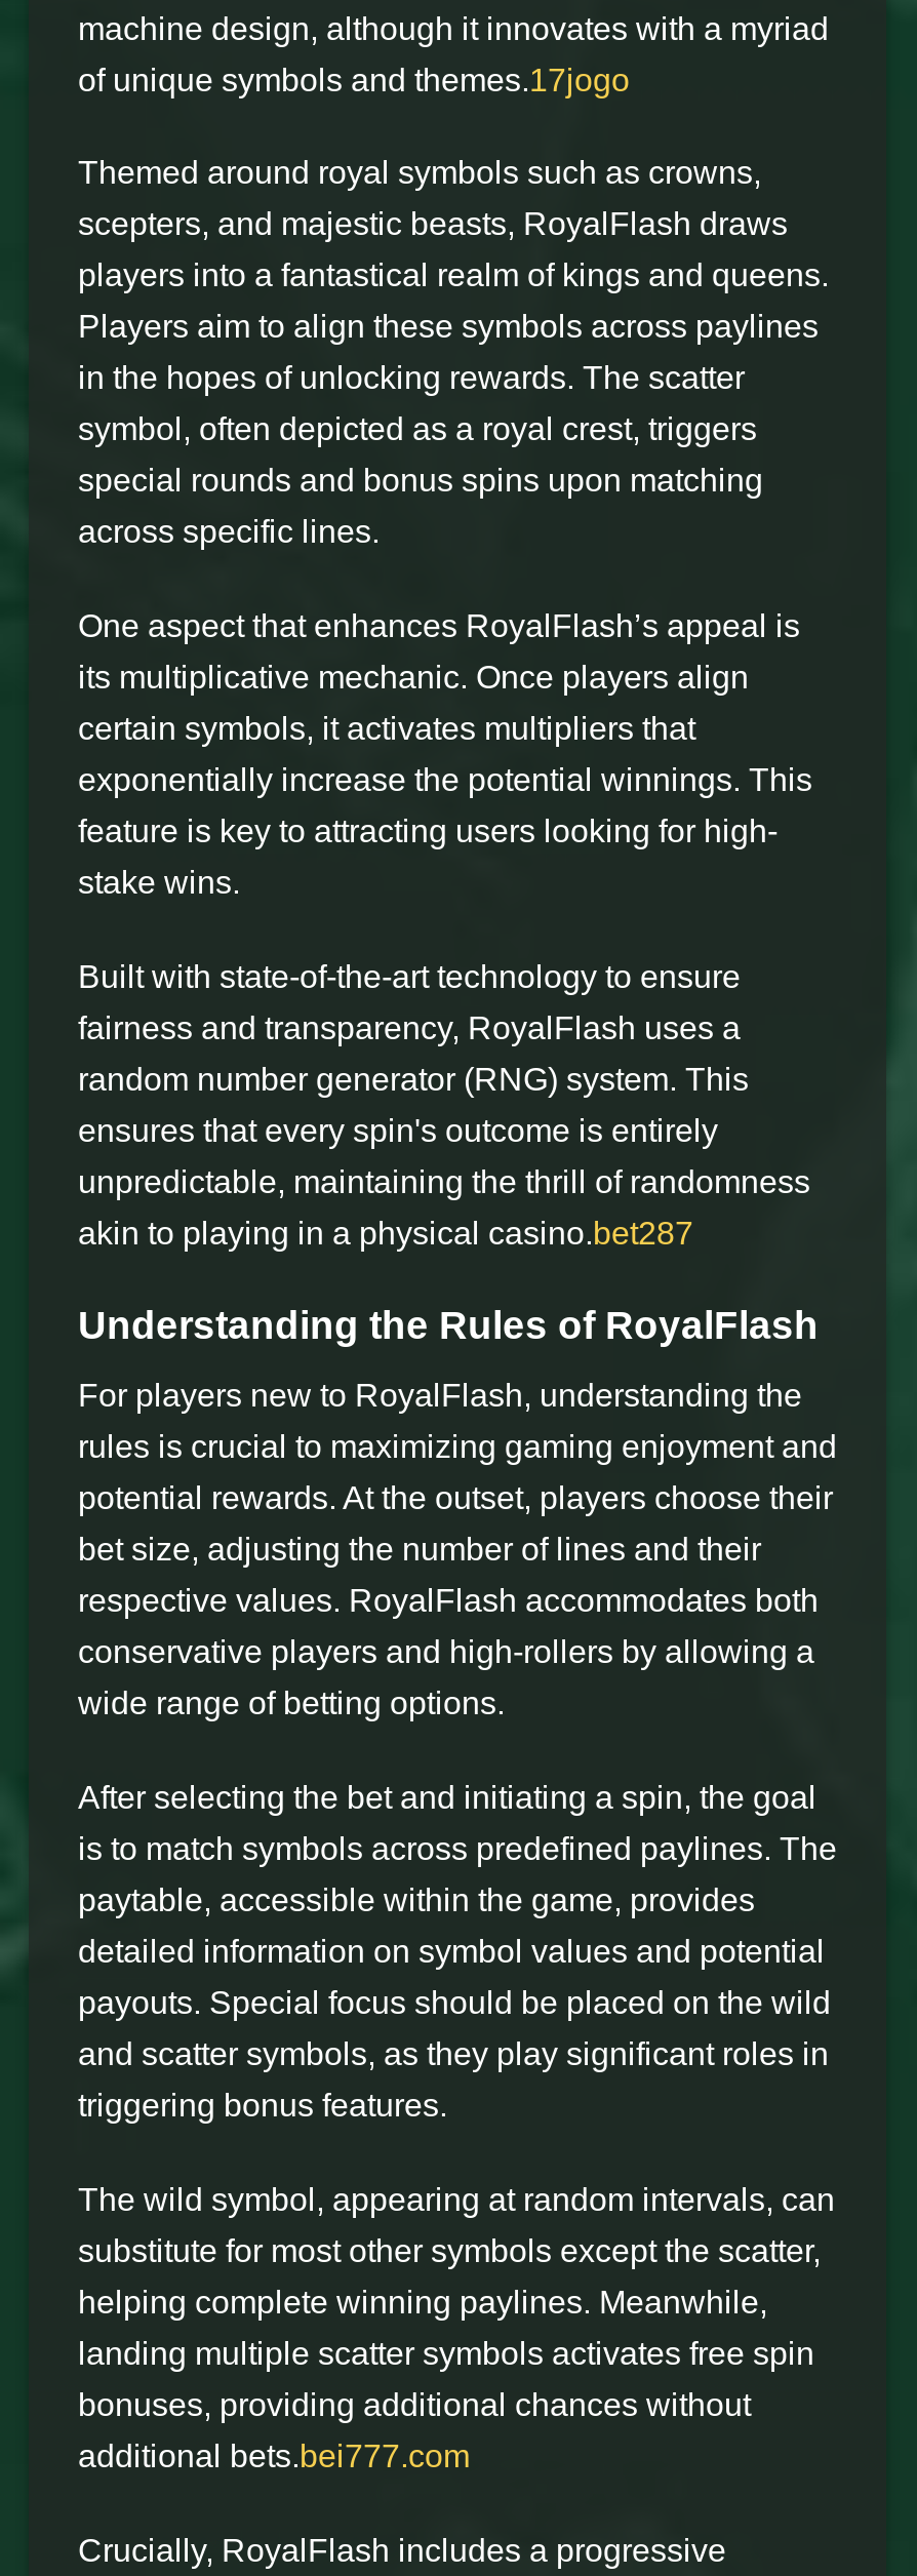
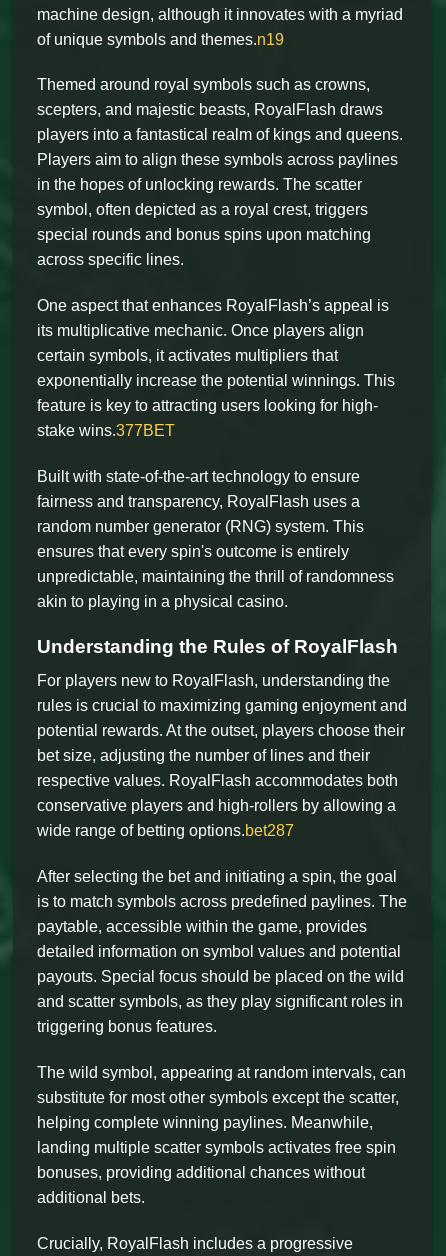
- of unique symbols and themes.17jogo
+ of unique symbols and themes.n19

- stake wins.
+ stake wins.377BET

- akin to playing in a physical casino.bet287
+ akin to playing in a physical casino.

- wide range of betting options.
+ wide range of betting options.bet287

- additional bets.bei777.com
+ additional bets.
